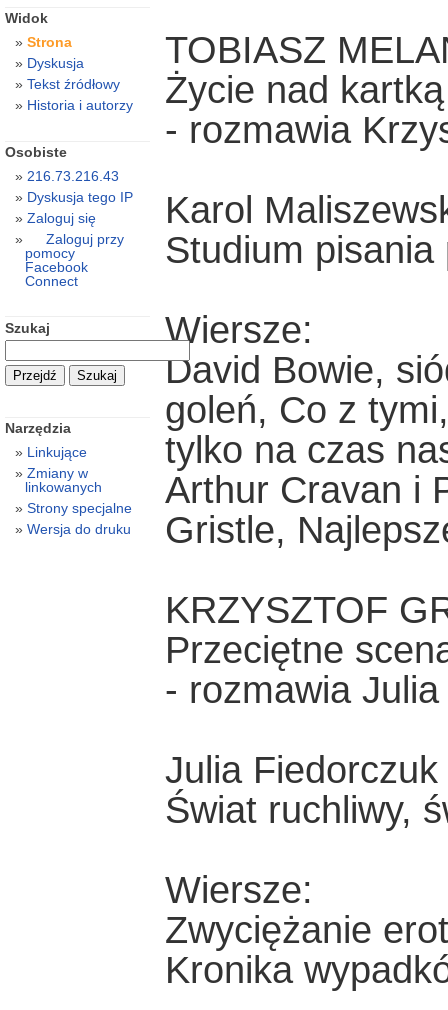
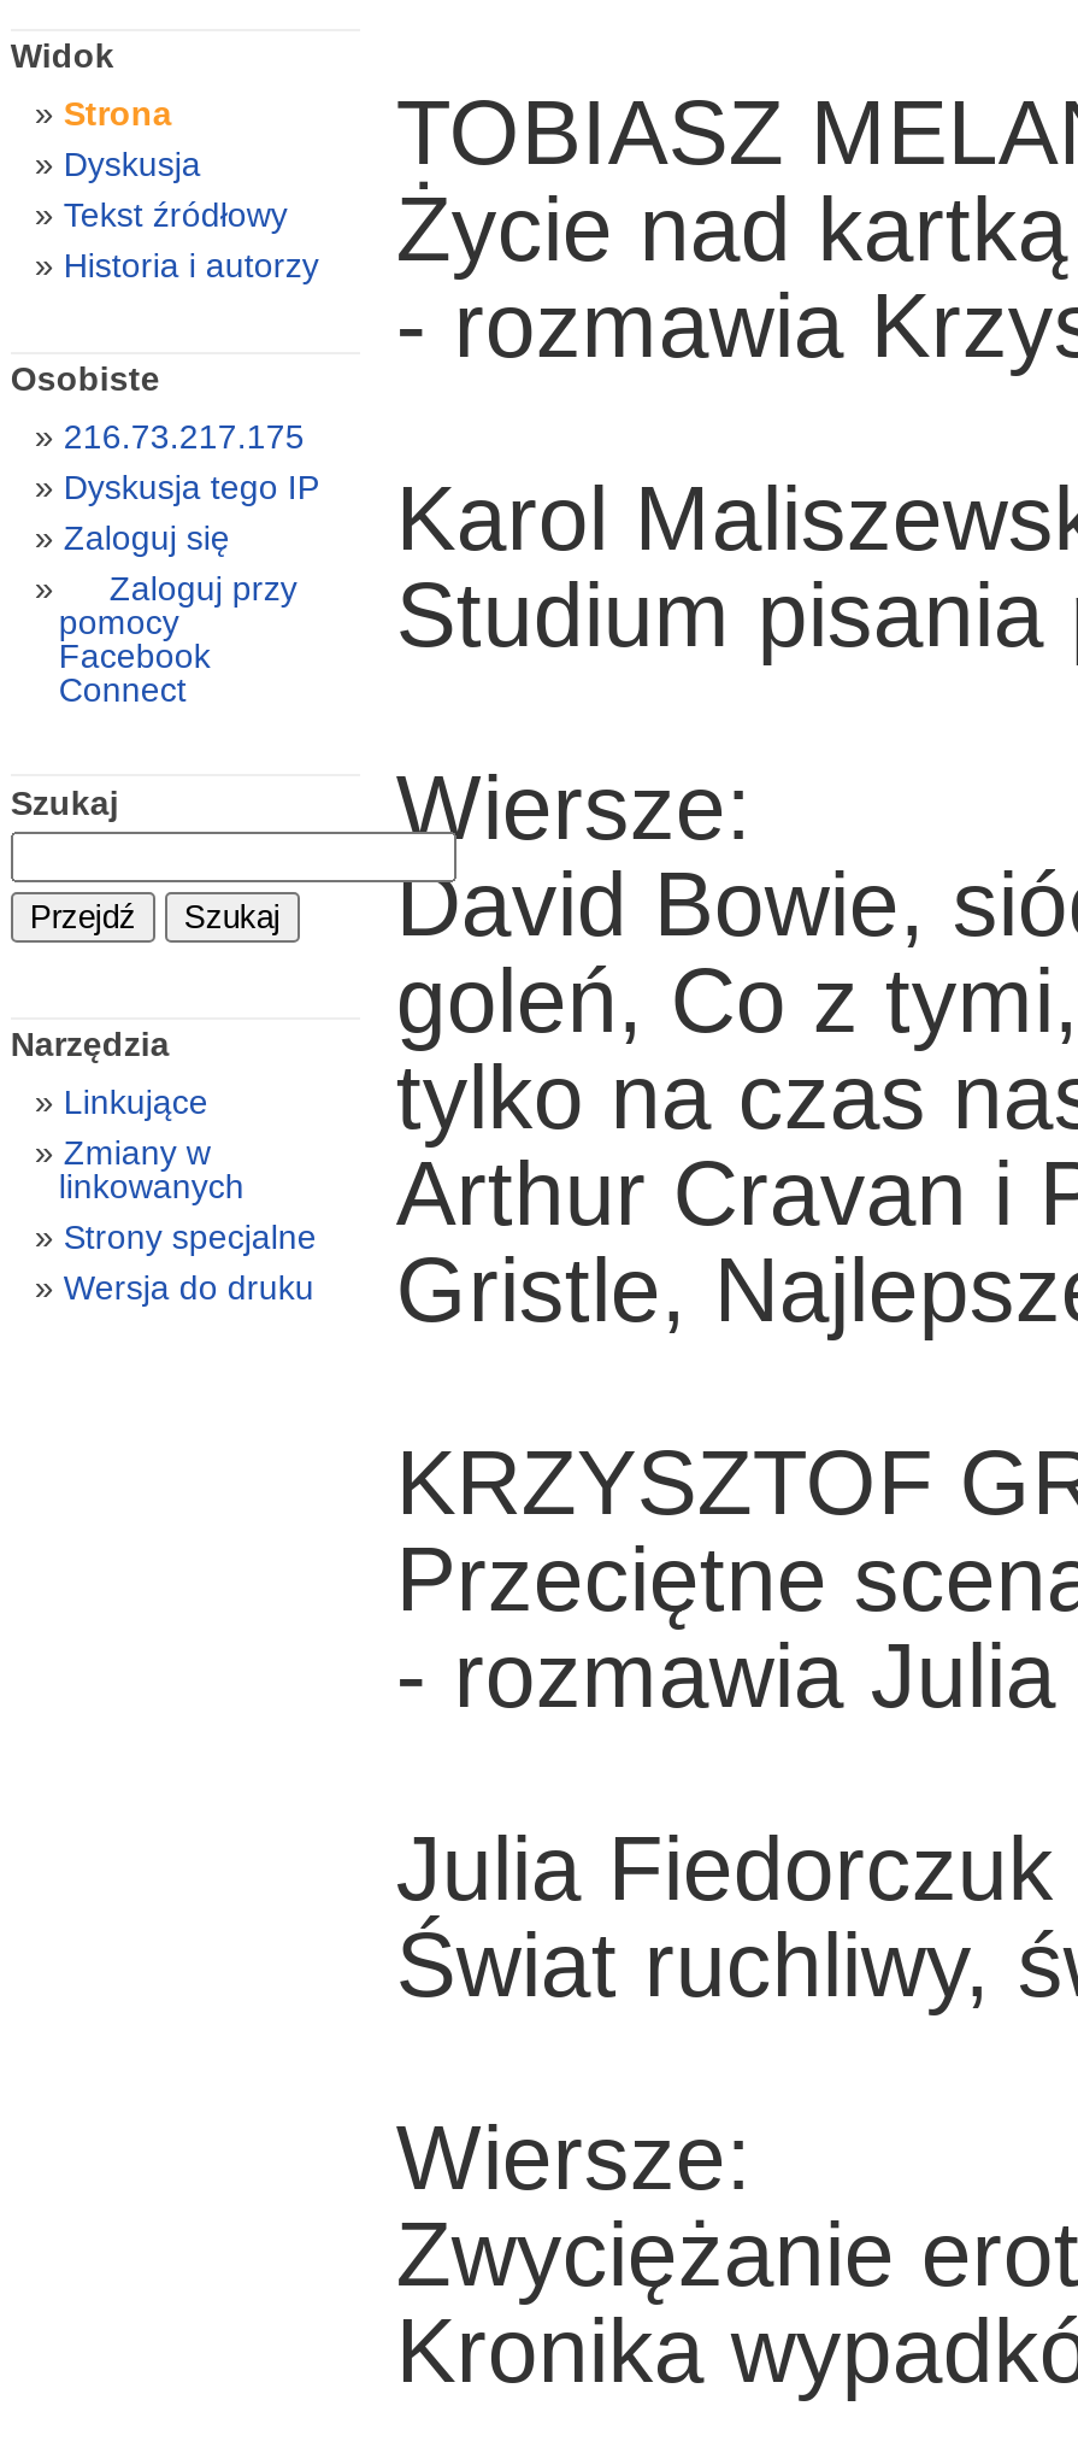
- 216.73.216.43
+ 216.73.217.175
